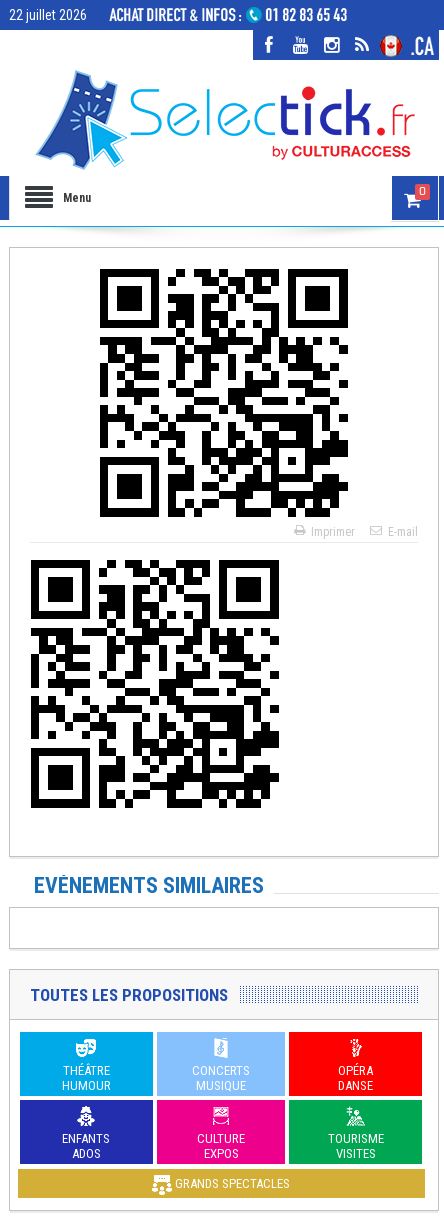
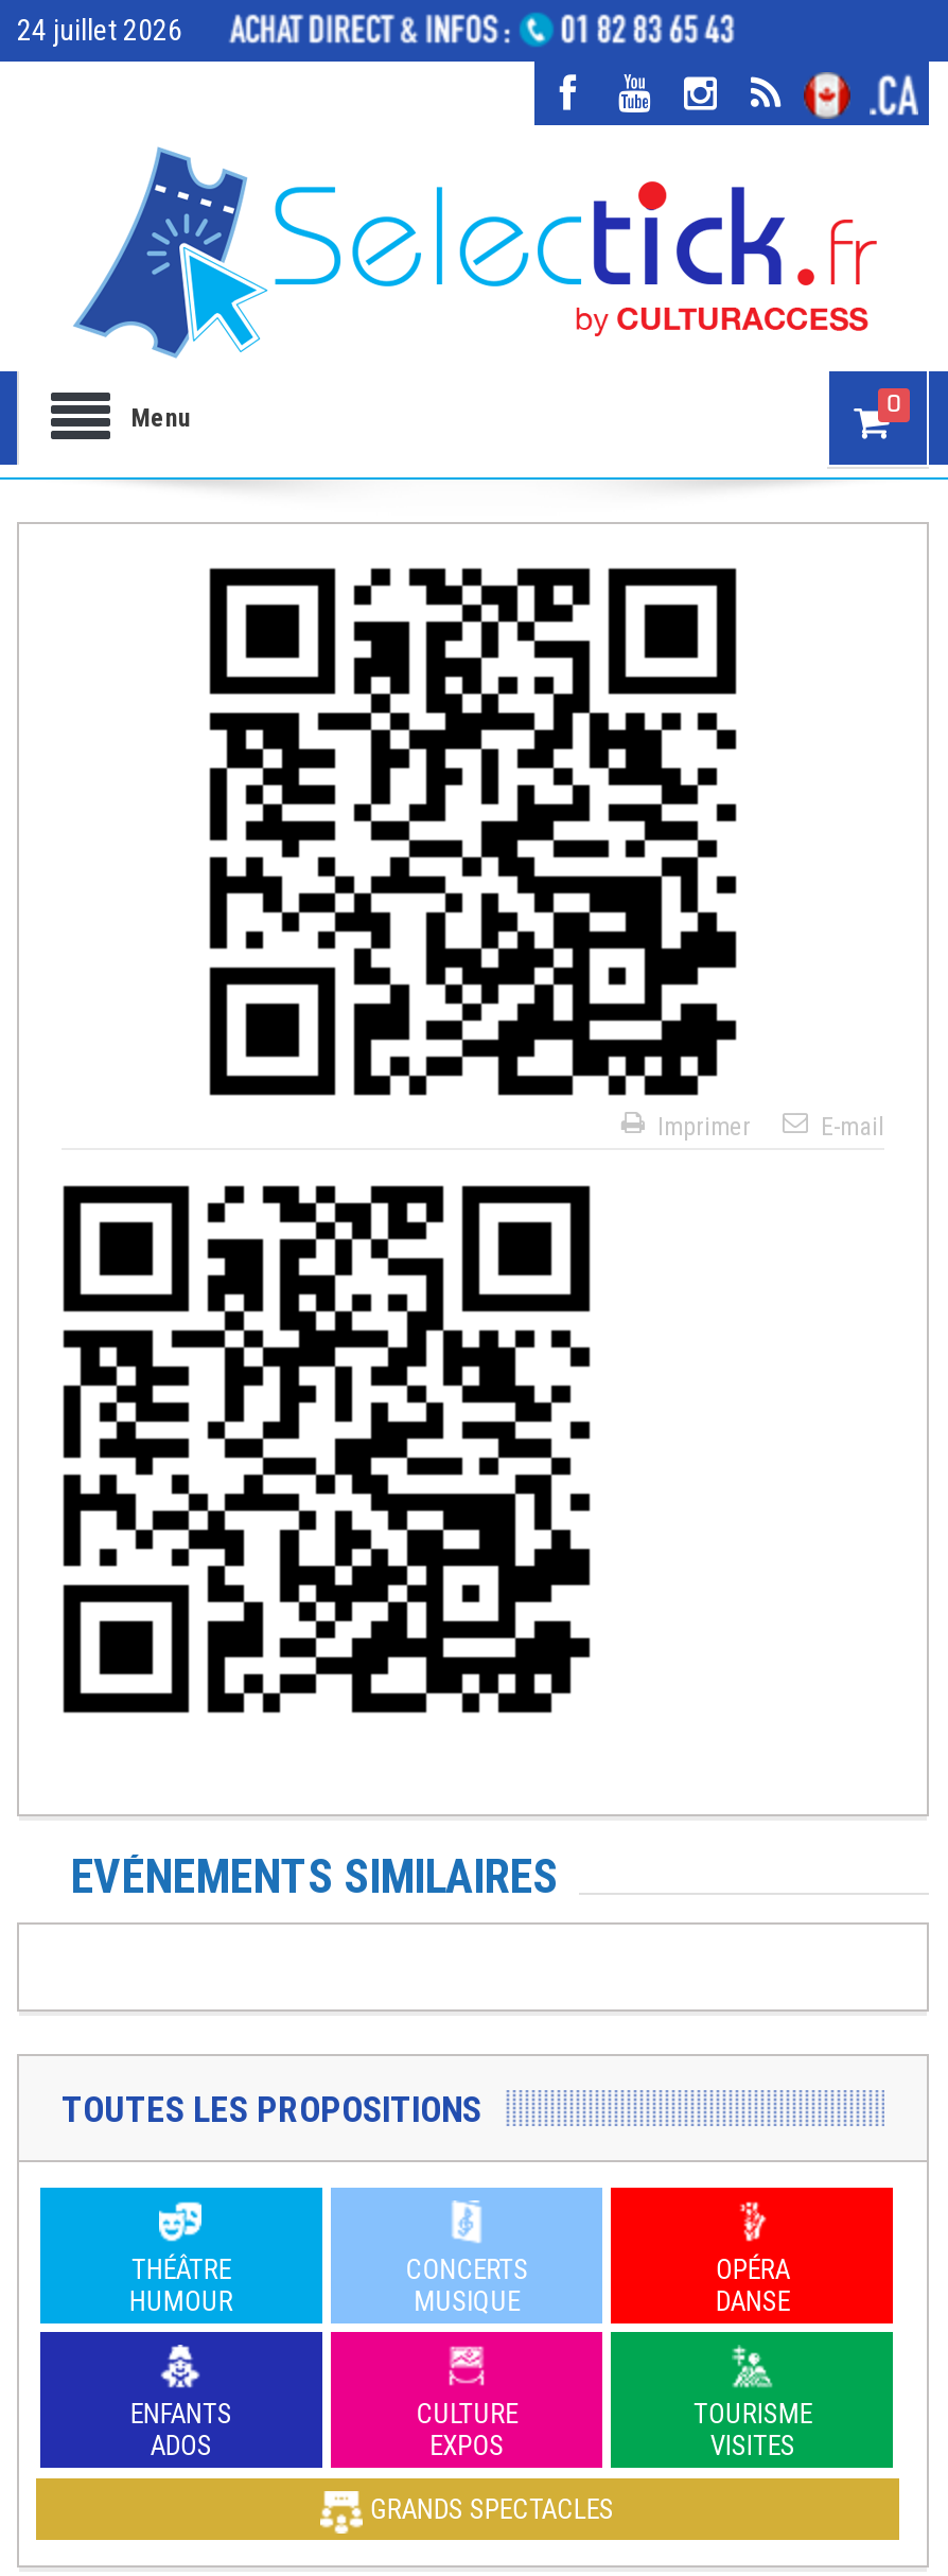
- 22 juillet 2026
+ 24 juillet 2026
